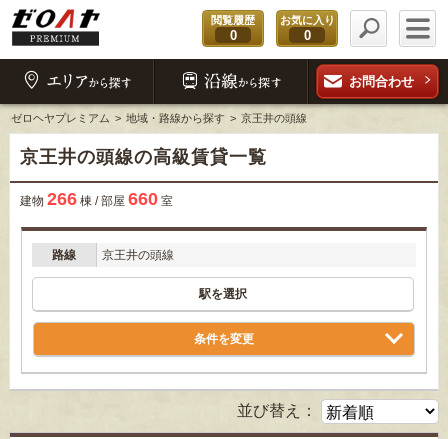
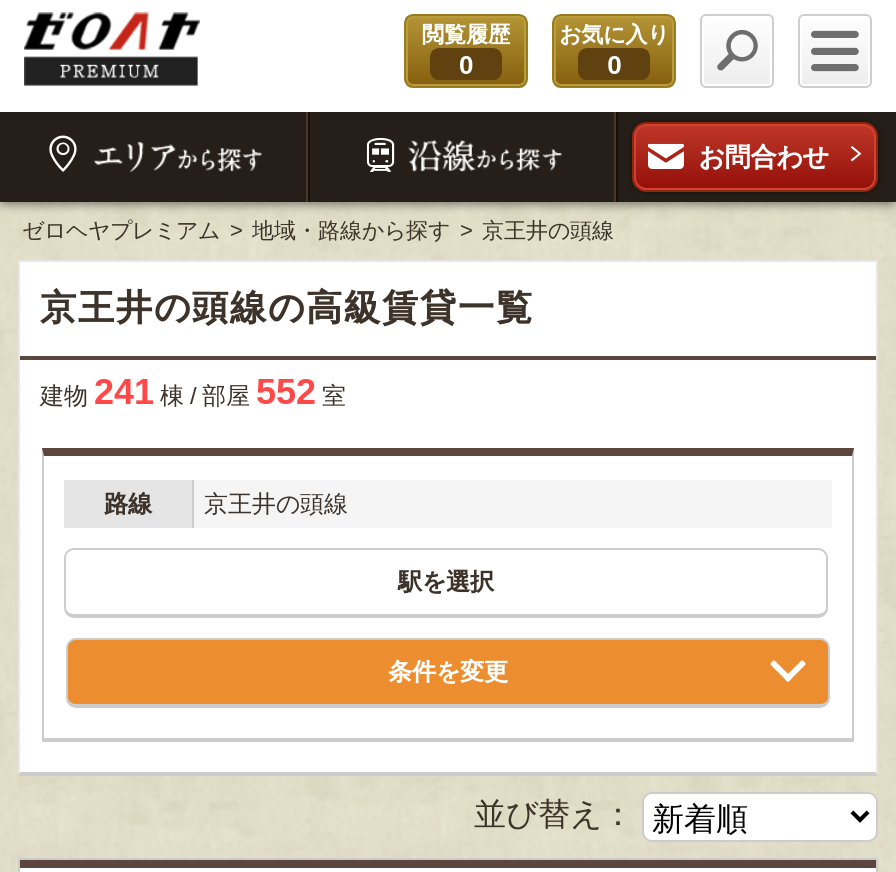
- 建物266棟 / 部屋660室
+ 建物241棟 / 部屋552室
